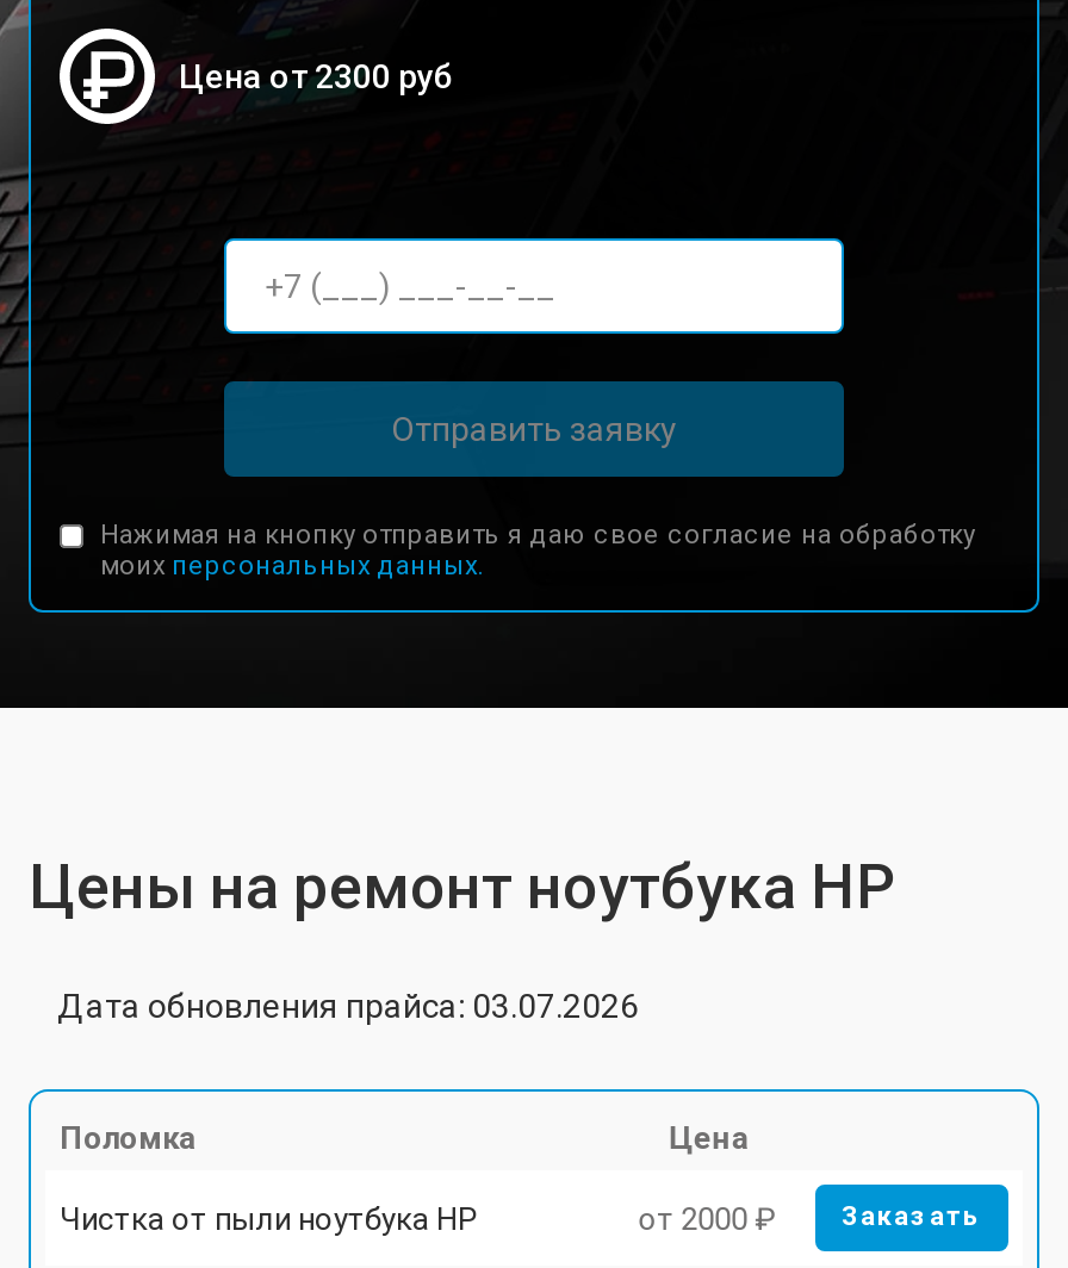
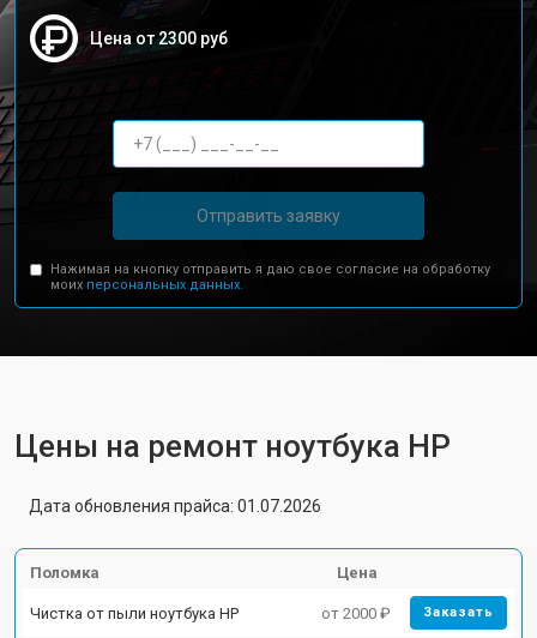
- Дата обновления прайса: 03.07.2026
+ Дата обновления прайса: 01.07.2026
